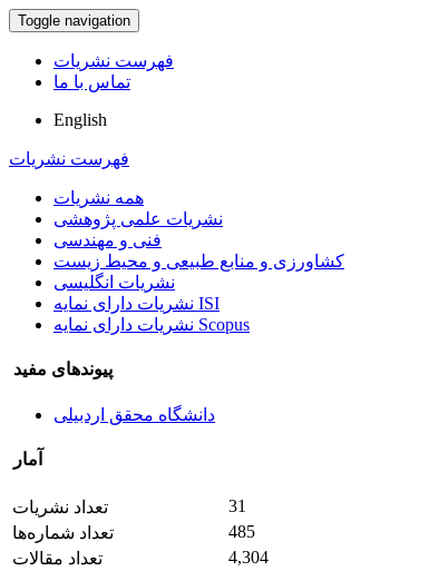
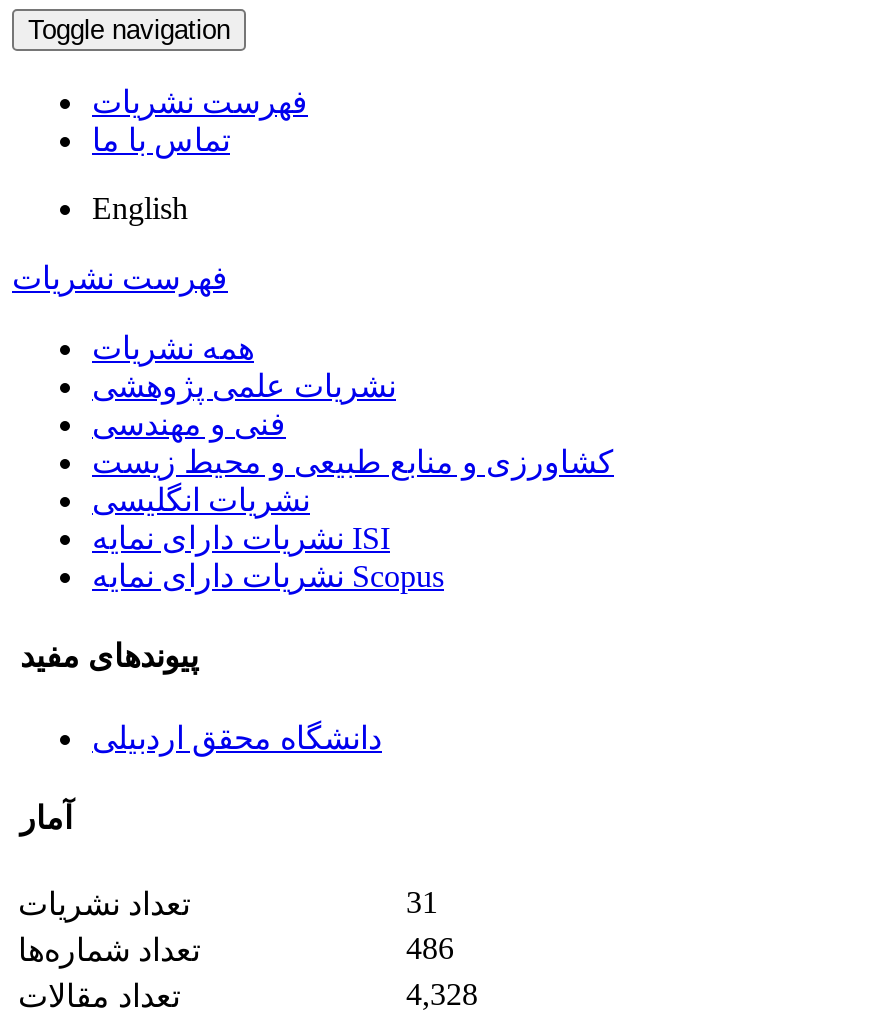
- 485
+ 486

- 4,304
+ 4,328
